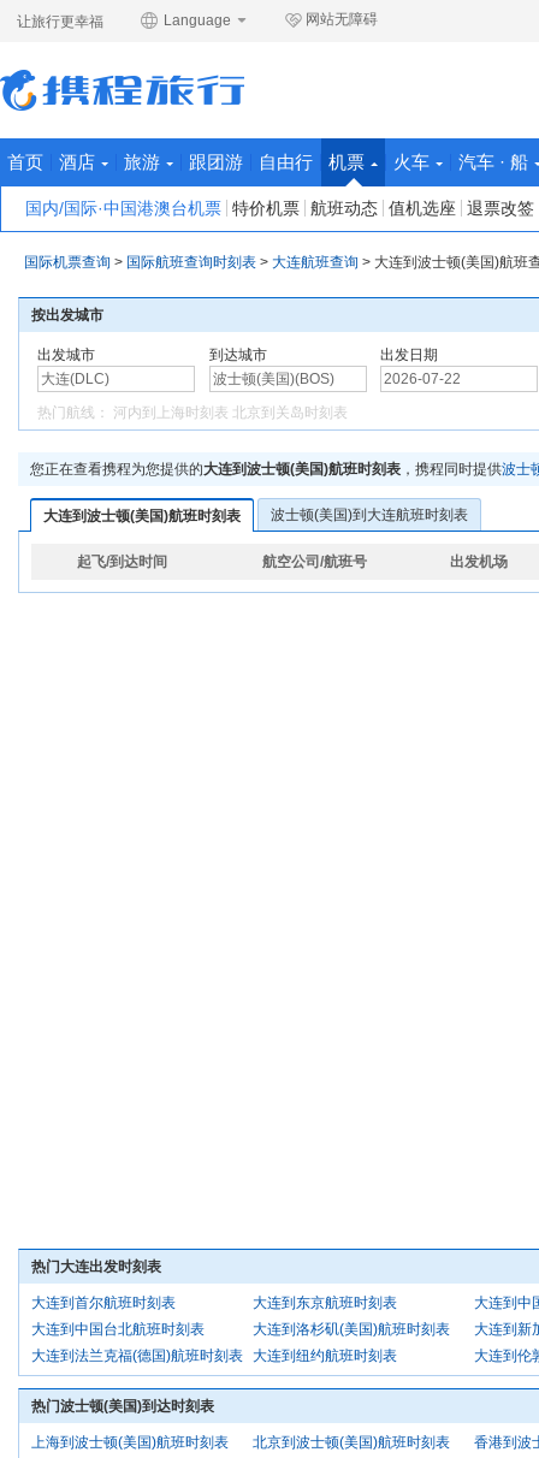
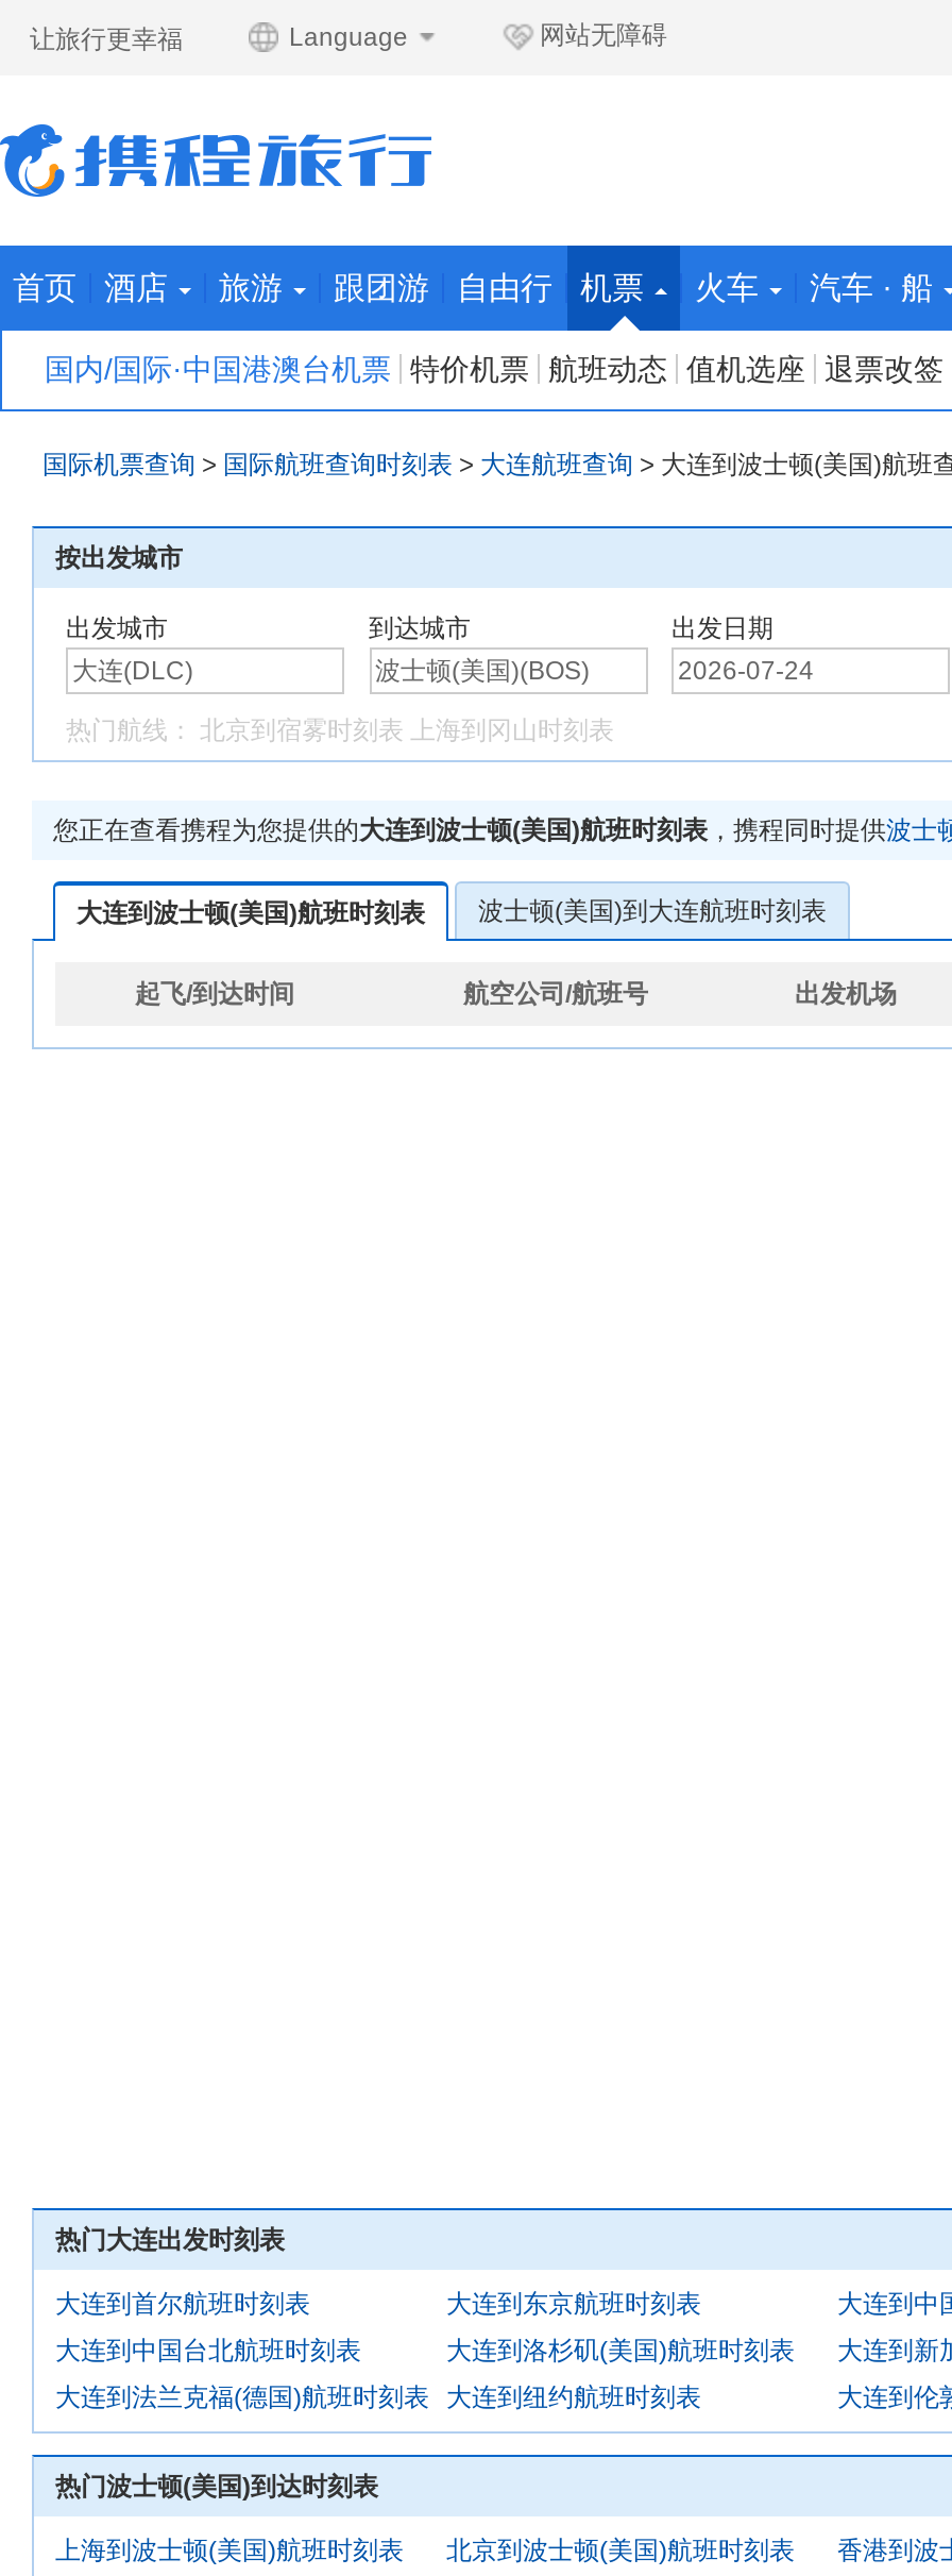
- 热门航线：河内到上海时刻表 北京到关岛时刻表
+ 热门航线：北京到宿雾时刻表 上海到冈山时刻表
